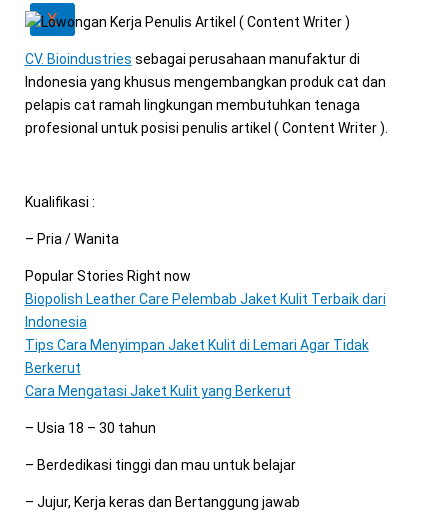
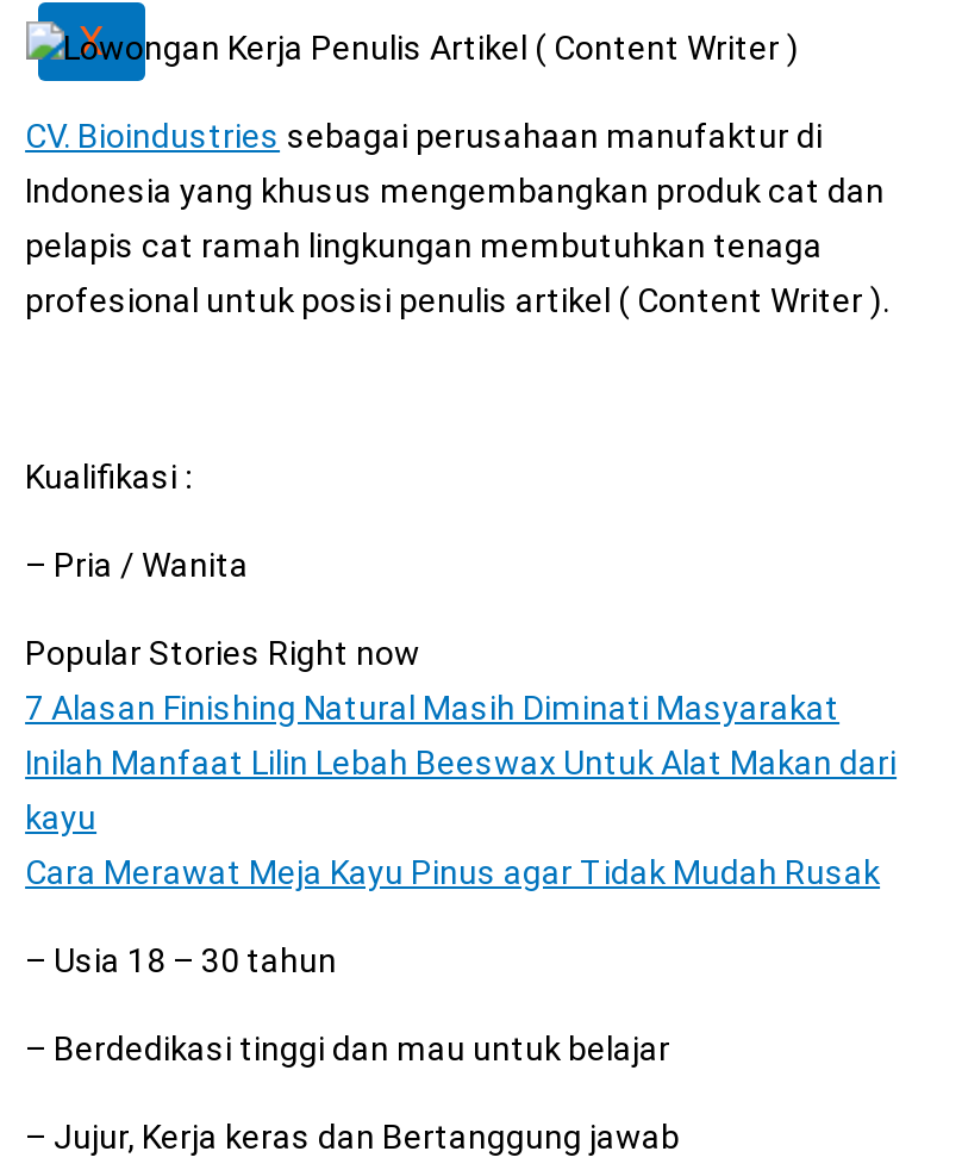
- Biopolish Leather Care Pelembab Jaket Kulit Terbaik dari
- Indonesia
- Tips Cara Menyimpan Jaket Kulit di Lemari Agar Tidak
- Berkerut
- Cara Mengatasi Jaket Kulit yang Berkerut
+ 7 Alasan Finishing Natural Masih Diminati Masyarakat
+ Inilah Manfaat Lilin Lebah Beeswax Untuk Alat Makan dari
+ kayu
+ Cara Merawat Meja Kayu Pinus agar Tidak Mudah Rusak
